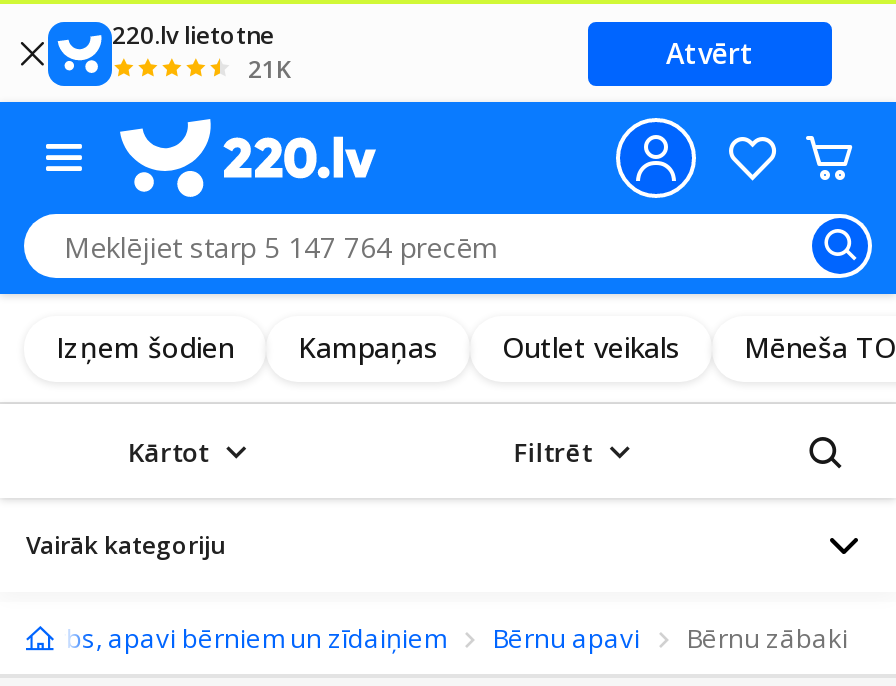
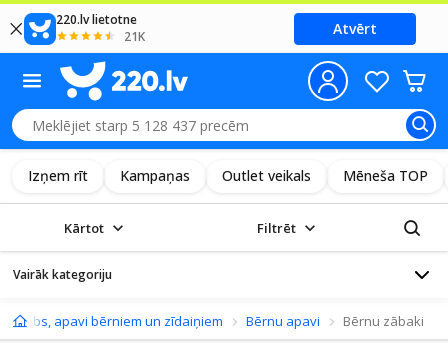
- Izņem šodien
+ Izņem rīt
